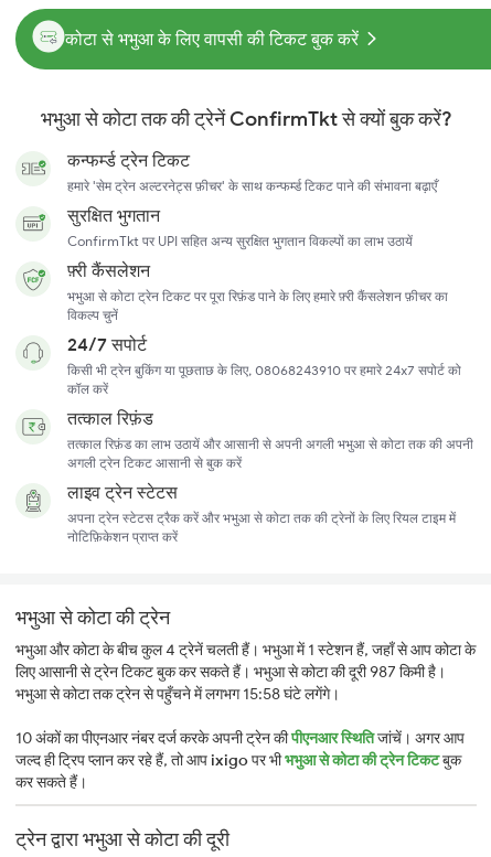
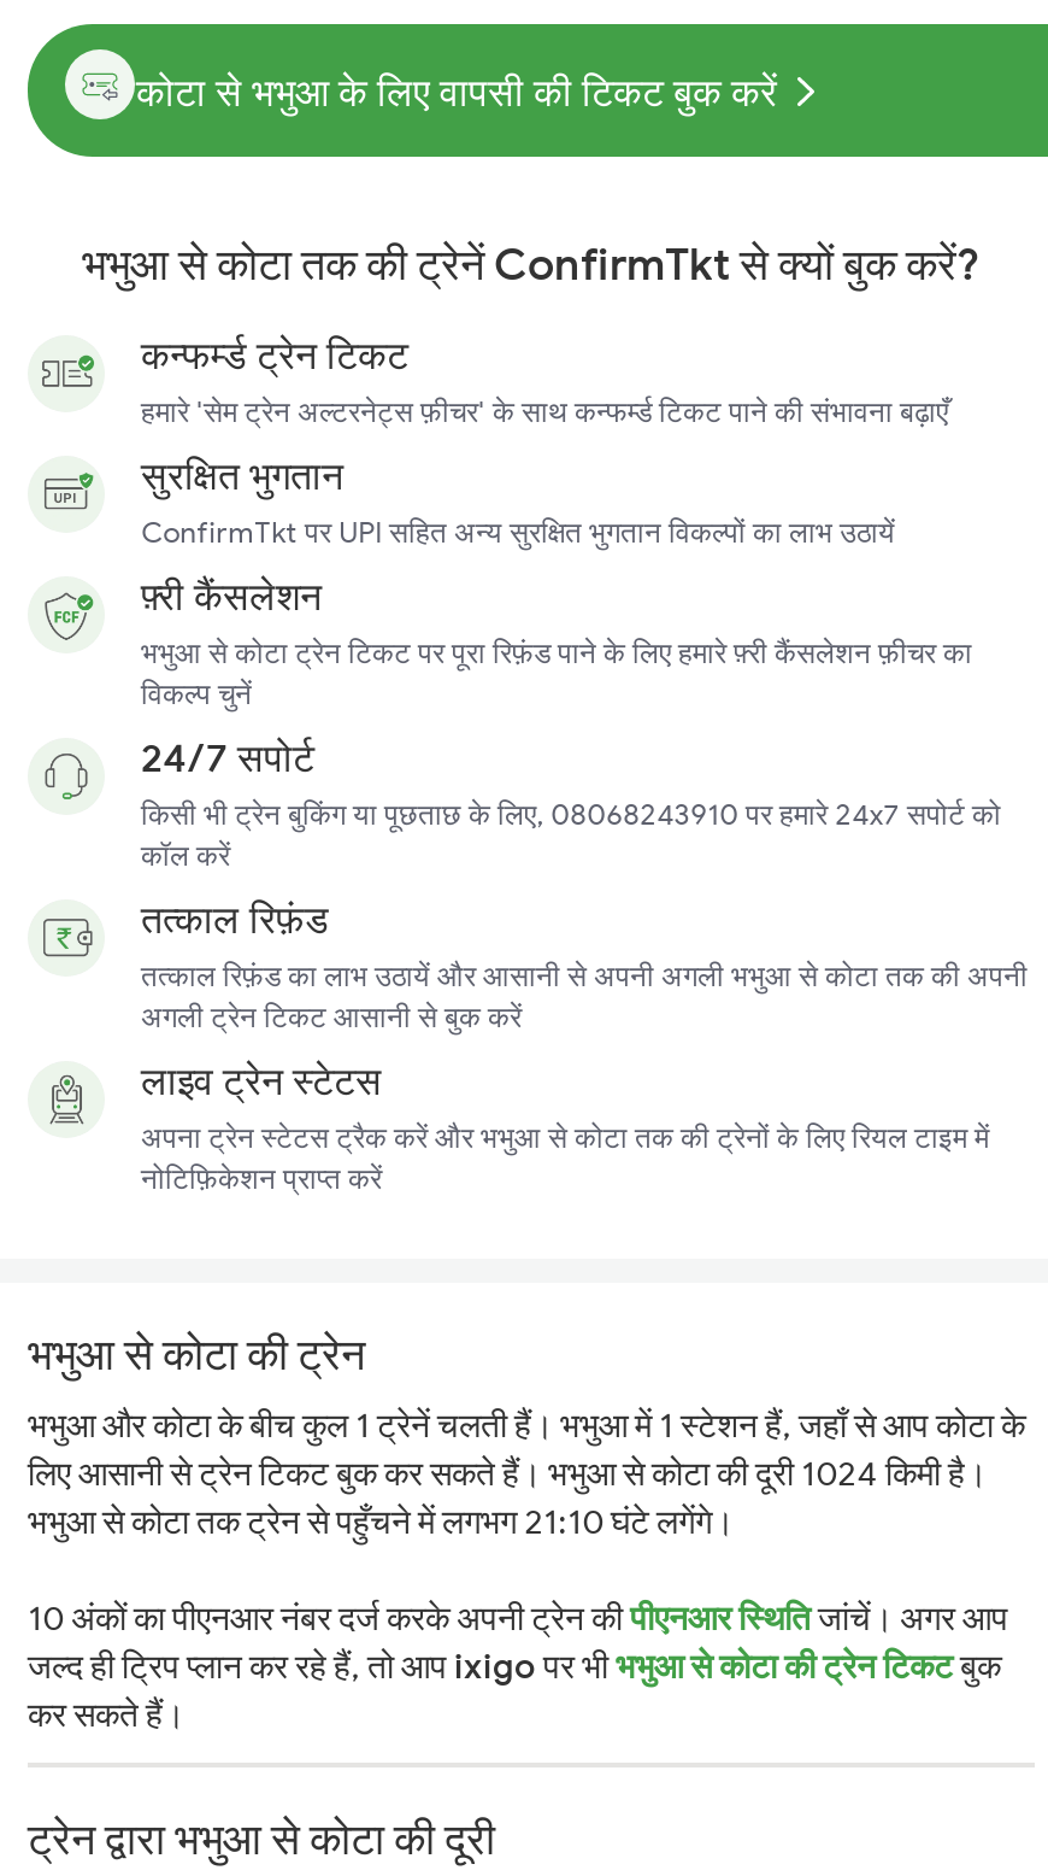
- भभुआ और कोटा के बीच कुल 4 ट्रेनें चलती हैं। भभुआ में 1 स्टेशन हैं, जहाँ से आप कोटा के
+ भभुआ और कोटा के बीच कुल 1 ट्रेनें चलती हैं। भभुआ में 1 स्टेशन हैं, जहाँ से आप कोटा के

- लिए आसानी से ट्रेन टिकट बुक कर सकते हैं। भभुआ से कोटा की दूरी 987 किमी है।
+ लिए आसानी से ट्रेन टिकट बुक कर सकते हैं। भभुआ से कोटा की दूरी 1024 किमी है।

- भभुआ से कोटा तक ट्रेन से पहुँचने में लगभग 15:58 घंटे लगेंगे।
+ भभुआ से कोटा तक ट्रेन से पहुँचने में लगभग 21:10 घंटे लगेंगे।
